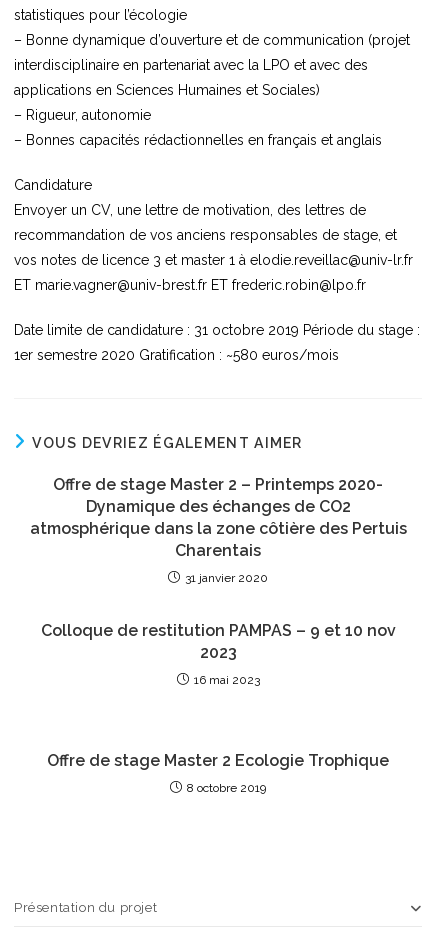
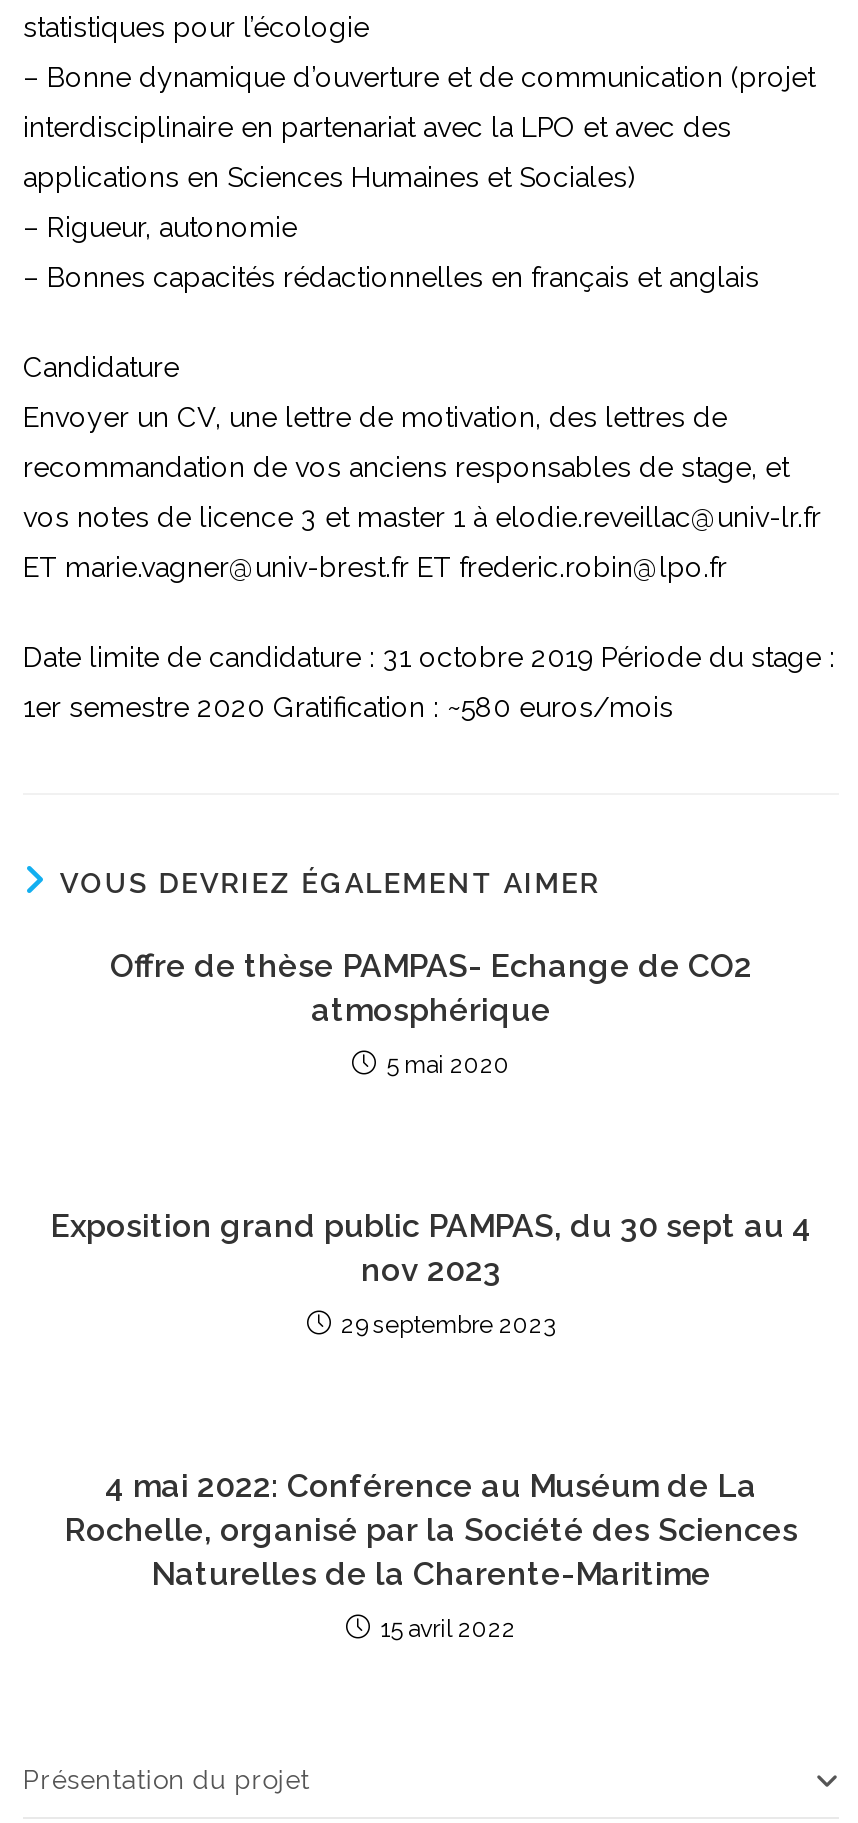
- Offre de stage Master 2 – Printemps 2020-
- Dynamique des échanges de CO2
- atmosphérique dans la zone côtière des Pertuis
- Charentais
+ Offre de thèse PAMPAS- Echange de CO2
+ atmosphérique

- 31 janvier 2020
+ 5 mai 2020

- Colloque de restitution PAMPAS – 9 et 10 nov
- 2023
+ Exposition grand public PAMPAS, du 30 sept au 4
+ nov 2023

- 16 mai 2023
+ 29 septembre 2023

- Offre de stage Master 2 Ecologie Trophique
+ 4 mai 2022: Conférence au Muséum de La
+ Rochelle, organisé par la Société des Sciences
+ Naturelles de la Charente-Maritime

- 8 octobre 2019
+ 15 avril 2022
